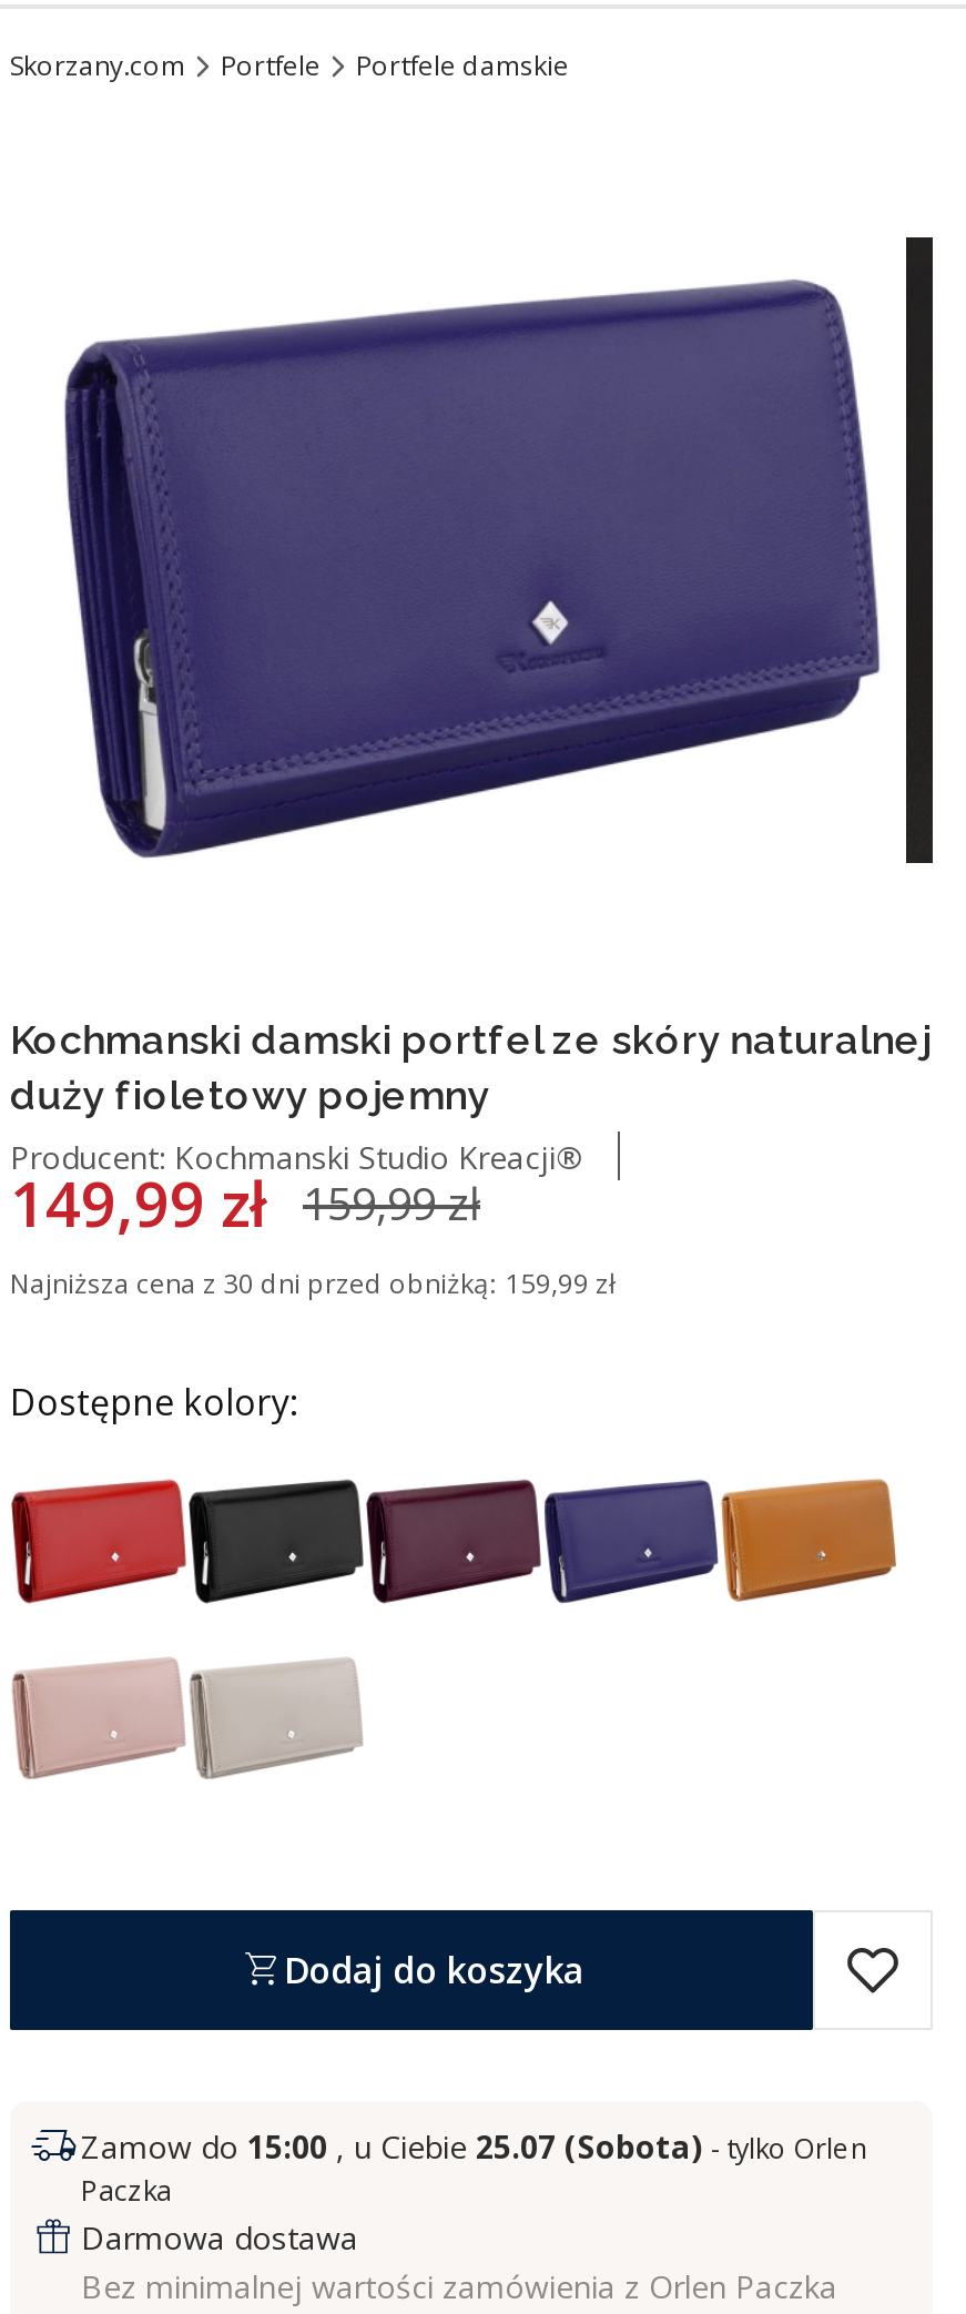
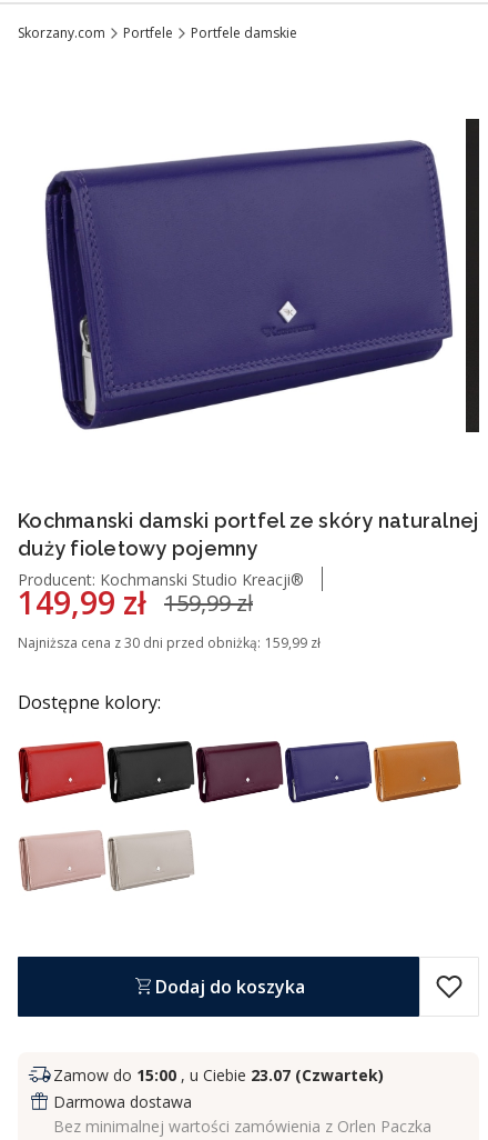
- Zamow do 15:00, u Ciebie 25.07 (Sobota) - tylko Orlen
- Paczka
+ Zamow do 15:00, u Ciebie 23.07 (Czwartek)
